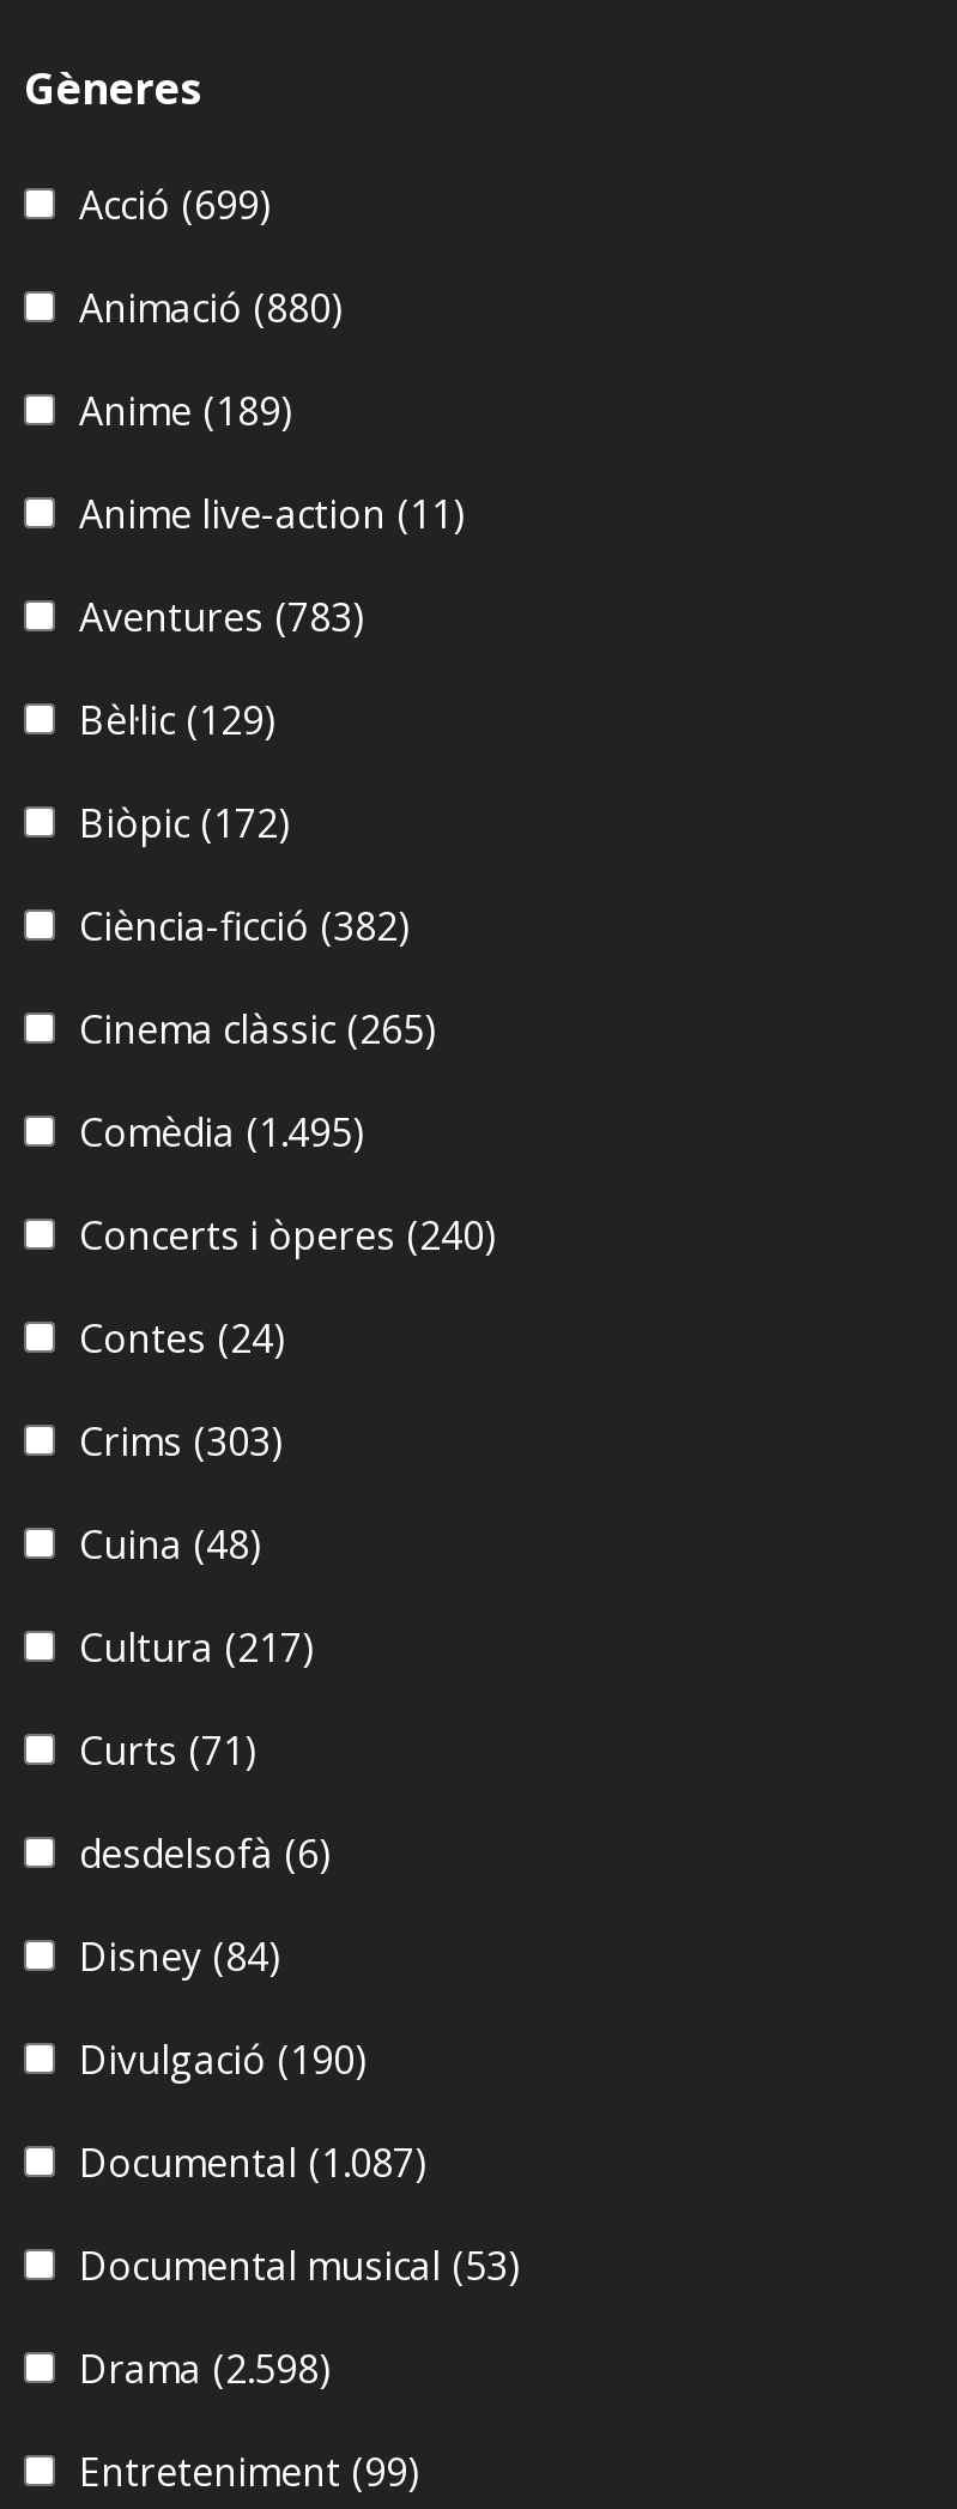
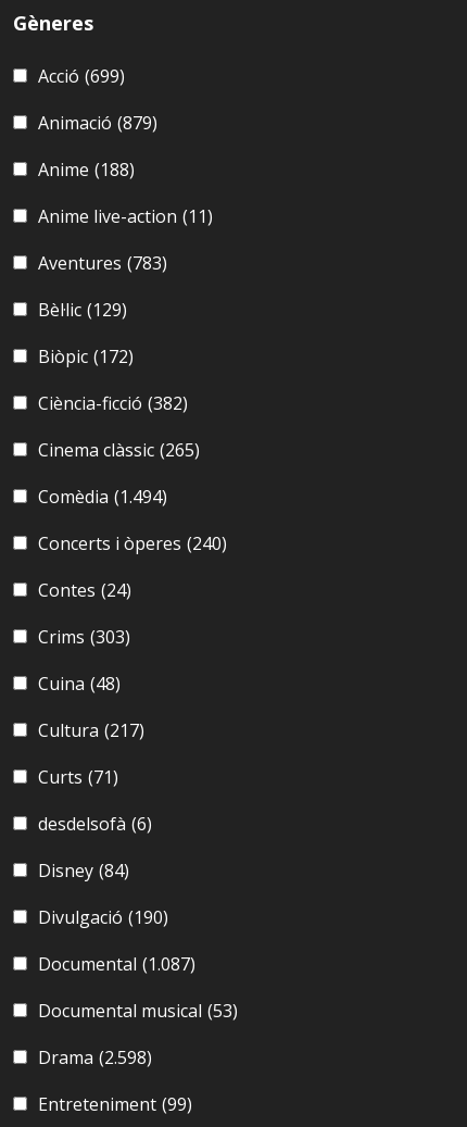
- Animació (880)
+ Animació (879)

- Anime (189)
+ Anime (188)

- Comèdia (1.495)
+ Comèdia (1.494)
